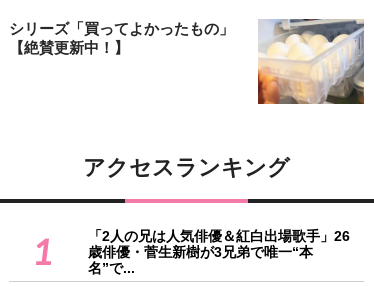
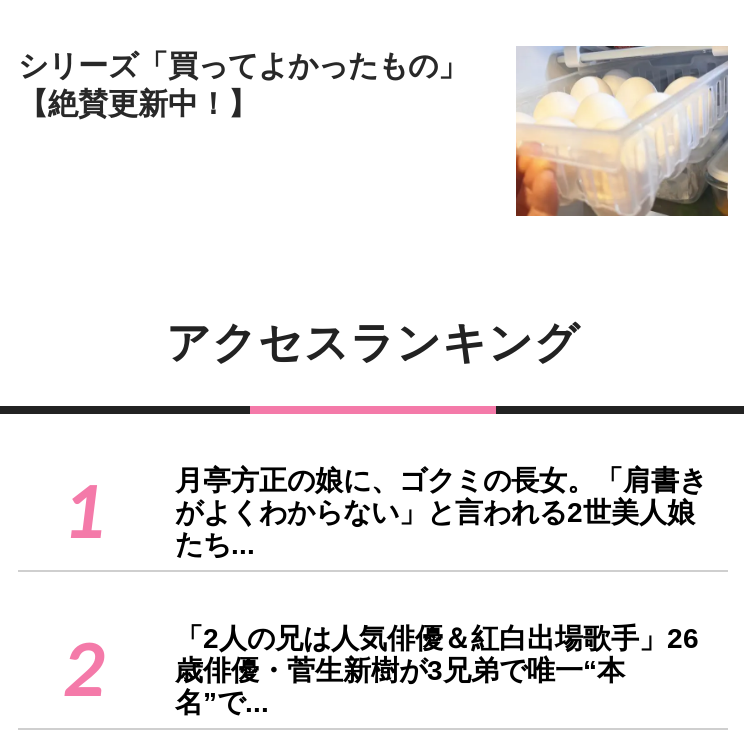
+ 月亭方正の娘に、ゴクミの長女。「肩書き
+ がよくわからない」と言われる2世美人娘
+ たち...
+ 2
